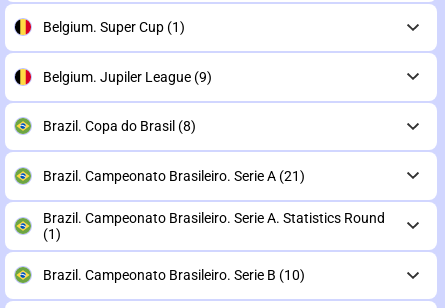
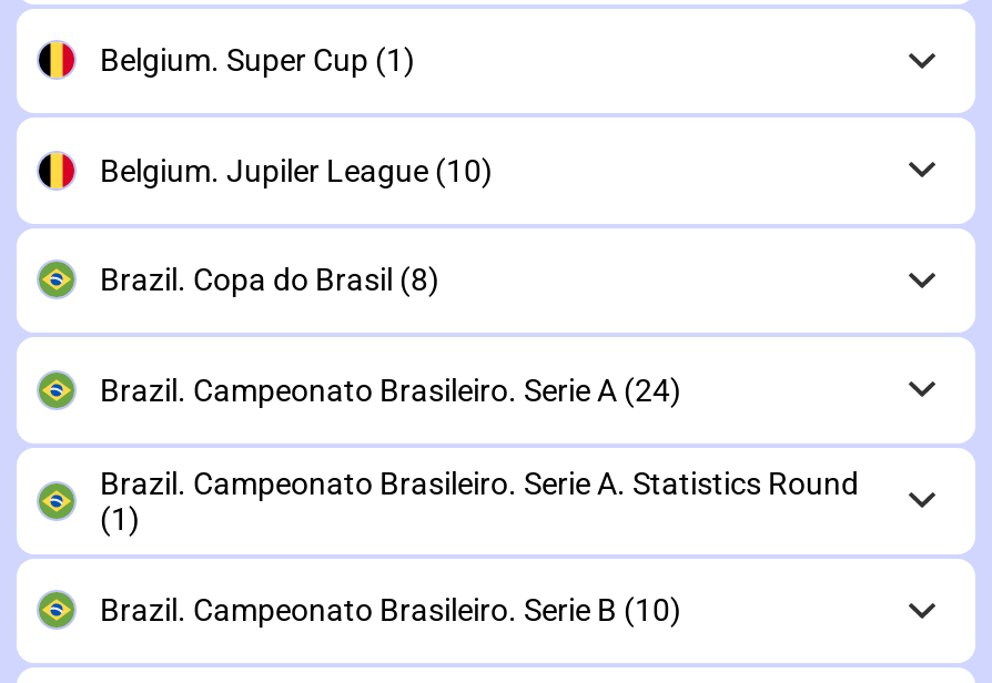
- Belgium. Jupiler League (9)
+ Belgium. Jupiler League (10)

- Brazil. Campeonato Brasileiro. Serie A (21)
+ Brazil. Campeonato Brasileiro. Serie A (24)
